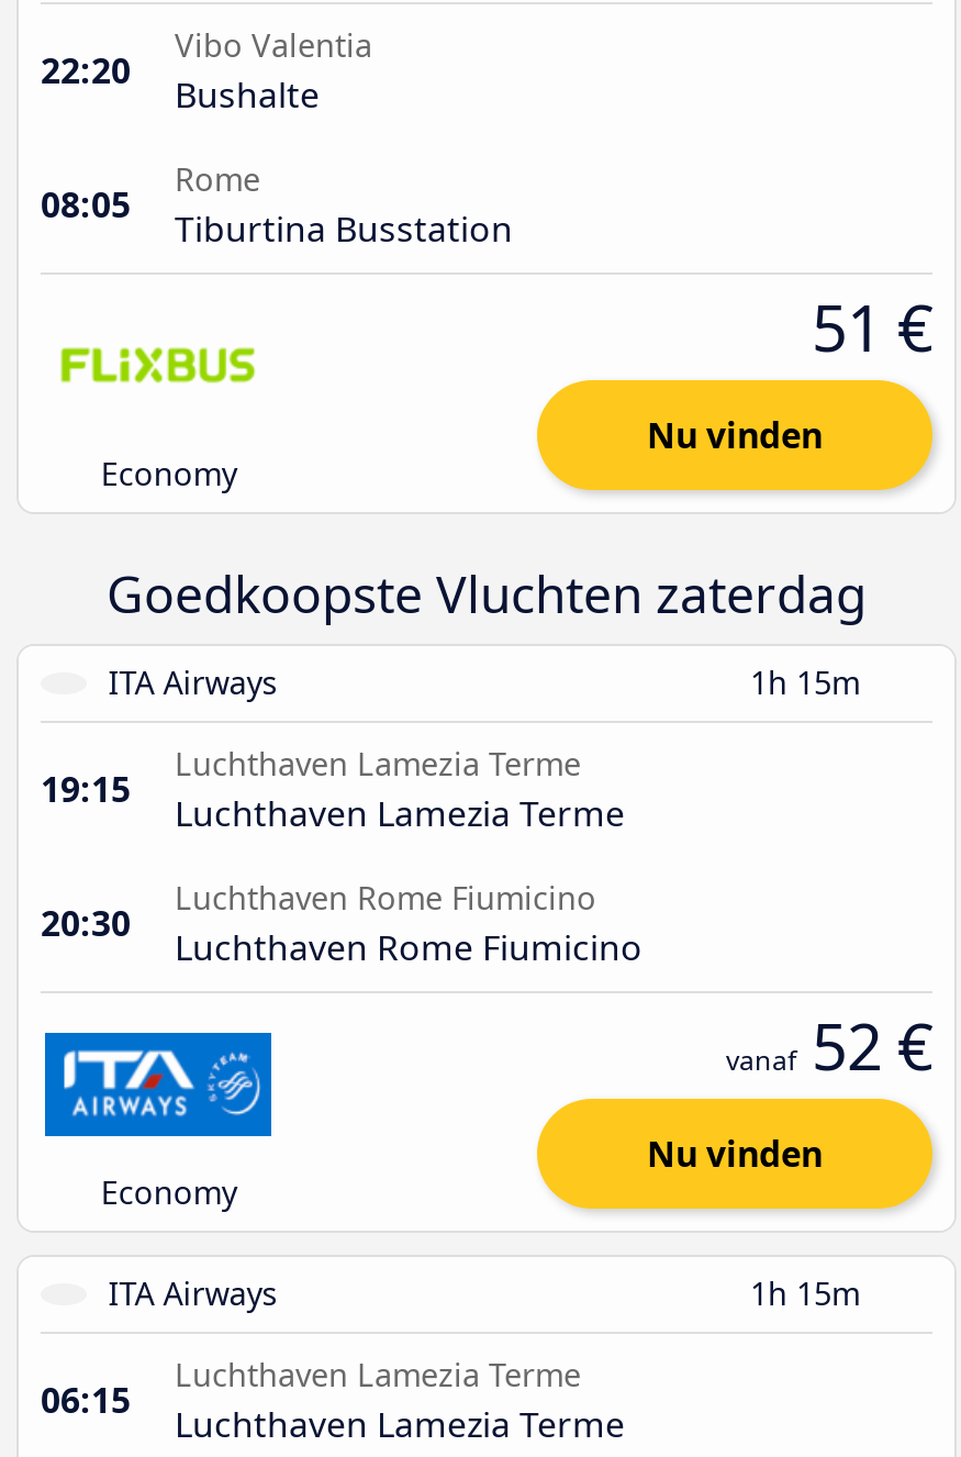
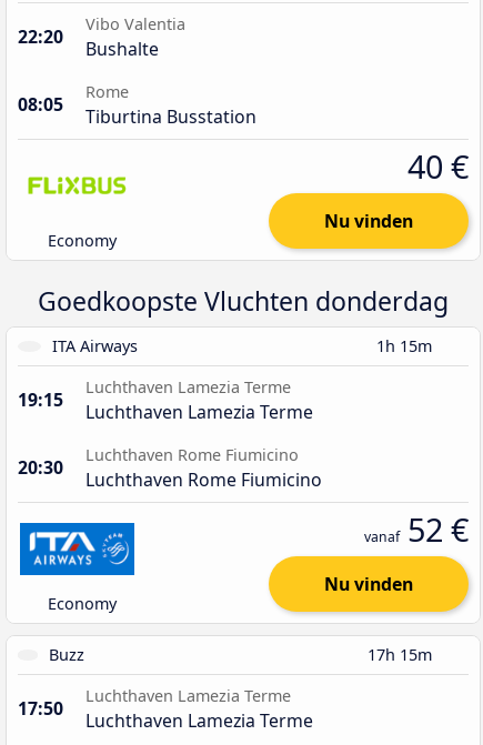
- 51 €
+ 40 €

- Goedkoopste Vluchten zaterdag
+ Goedkoopste Vluchten donderdag

- ITA Airways
- 1h 15m
+ Buzz
+ 17h 15m

- 06:15 Luchthaven Lamezia Terme
+ 17:50 Luchthaven Lamezia Terme
